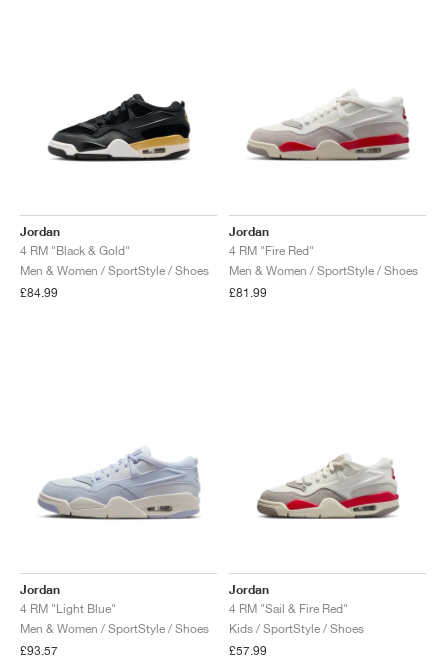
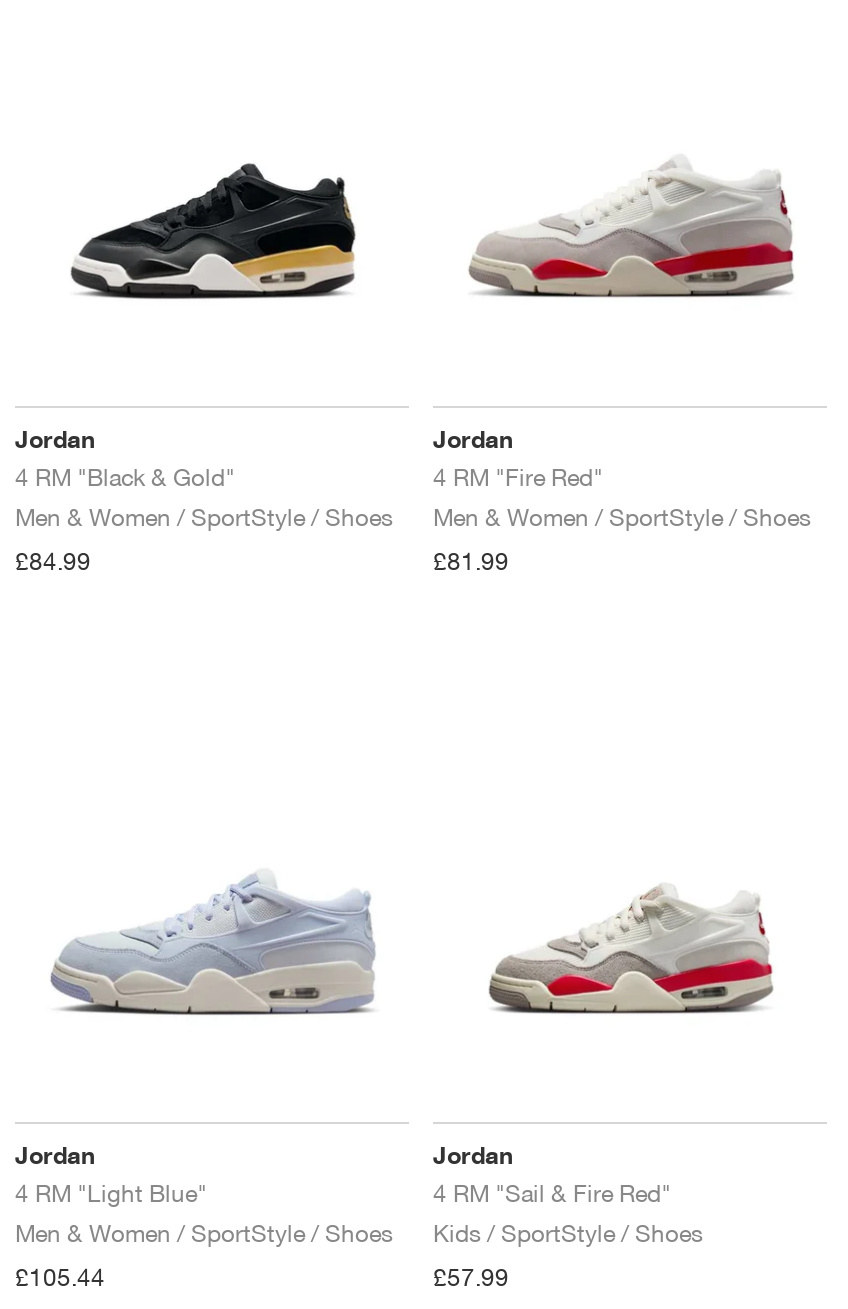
- £93.57
+ £105.44
